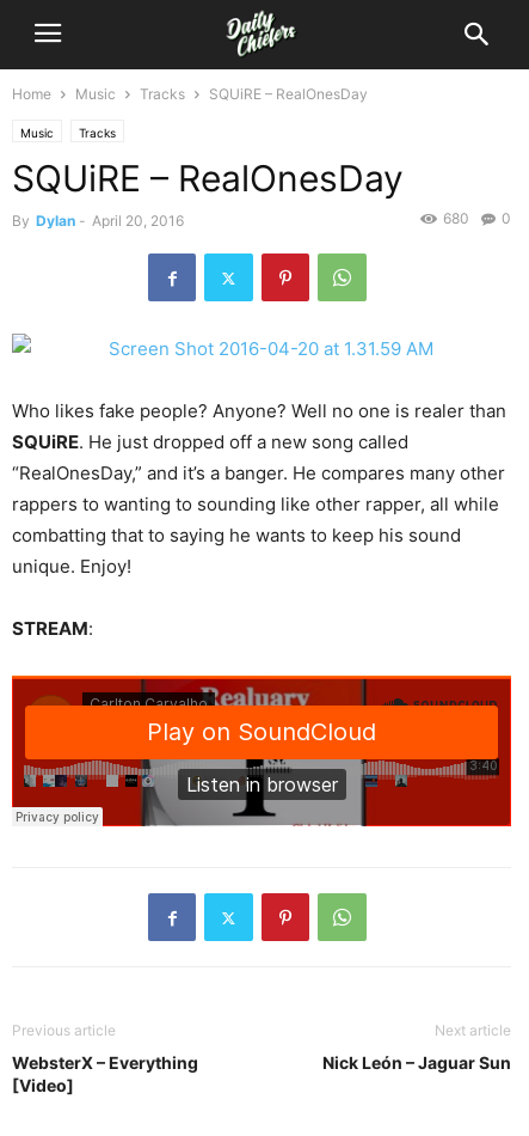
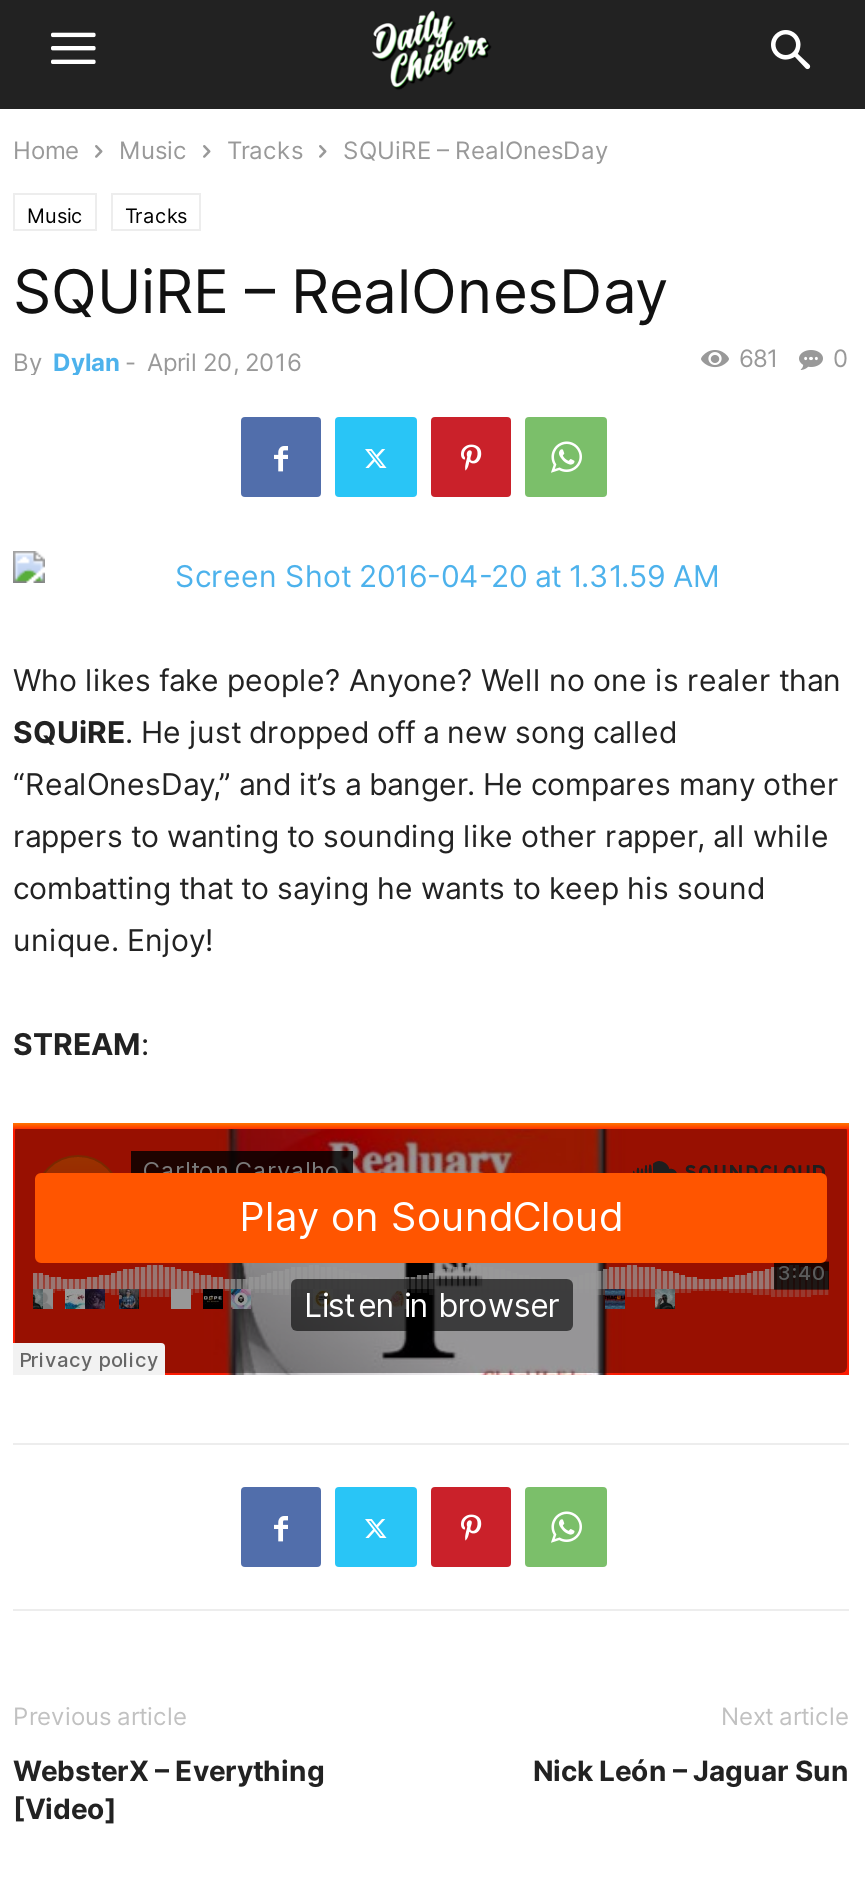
- 680 0
+ 681 0
